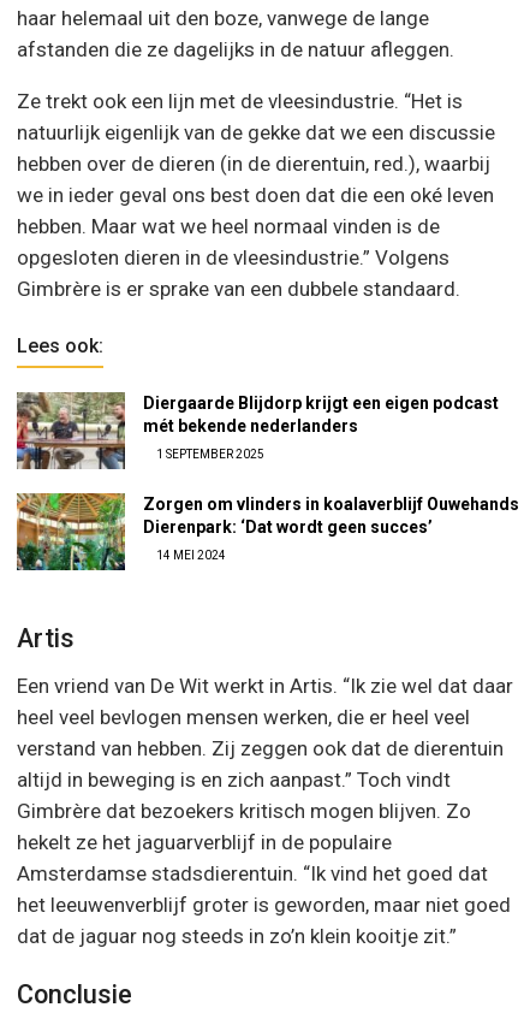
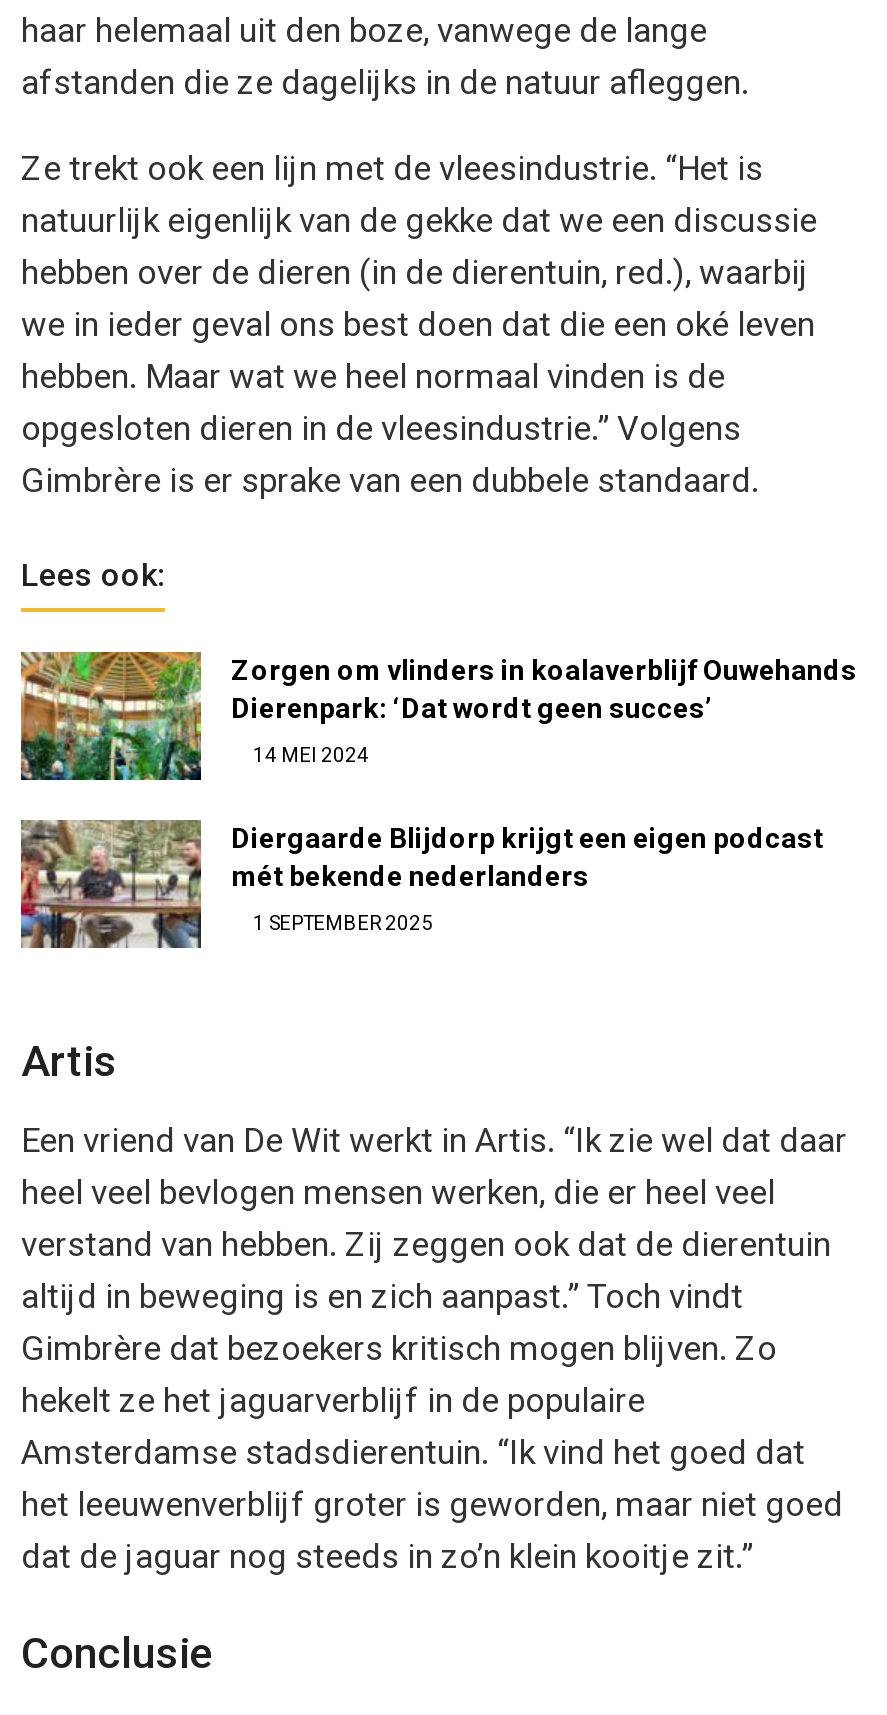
moved down: [image] | Diergaarde Blijdorp krijgt een eigen podcast | mét bekende nederlanders | 1 SEPTEMBER 2025

moved up: [image] | Zorgen om vlinders in koalaverblijf Ouwehands | Dierenpark: ‘Dat wordt geen succes’ | 14 MEI 2024
